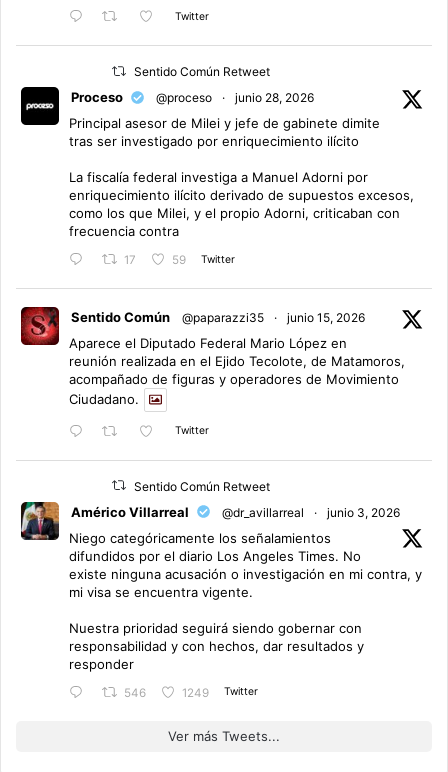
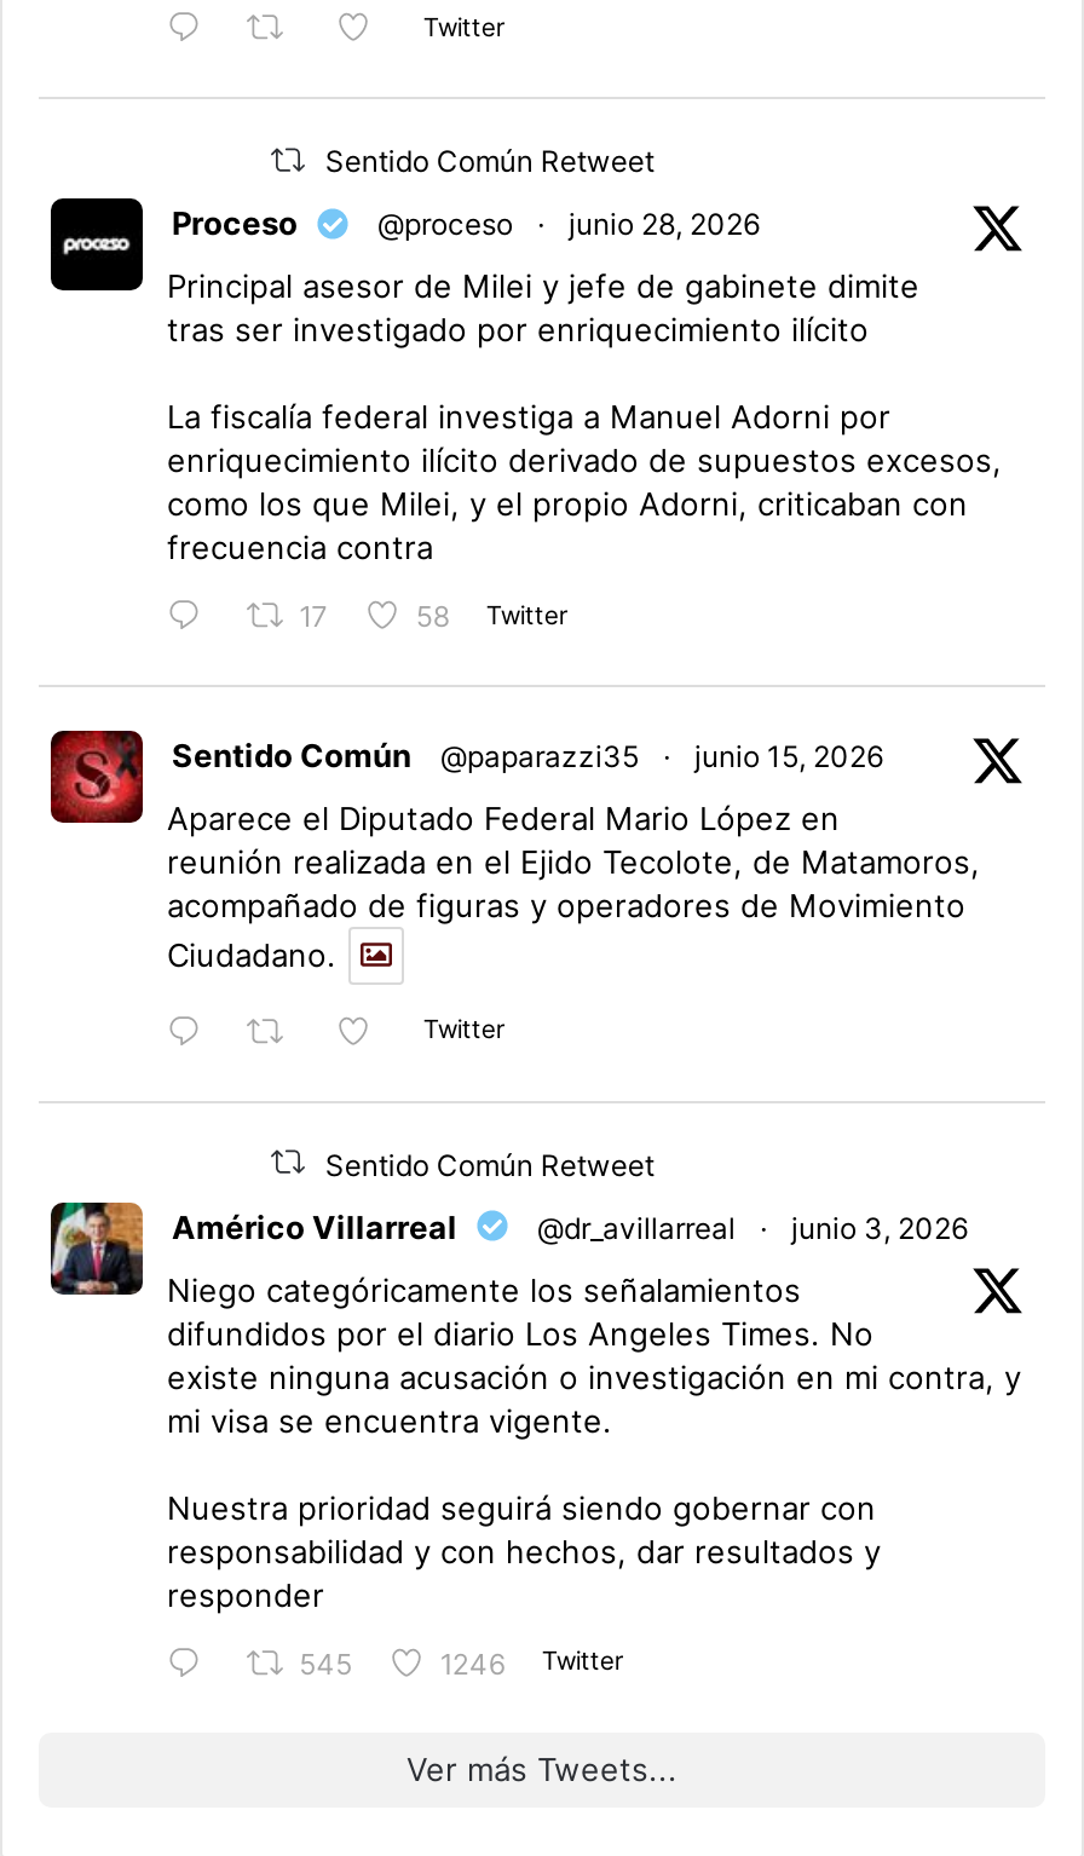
- 59 Twitter
+ 58 Twitter

- 546
+ 545

- 1249 Twitter
+ 1246 Twitter
